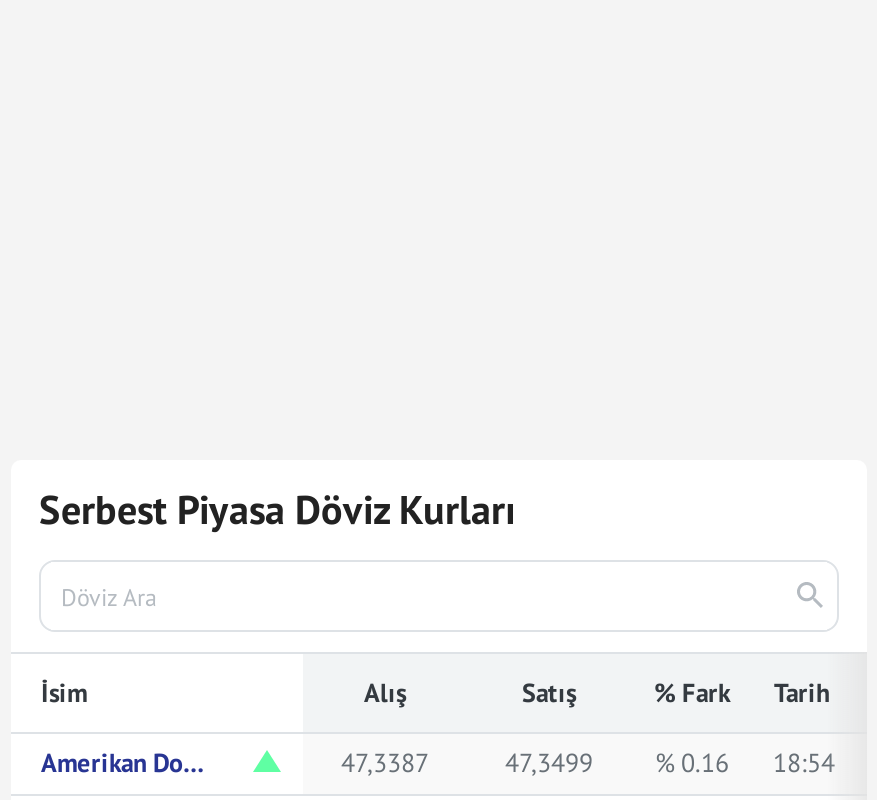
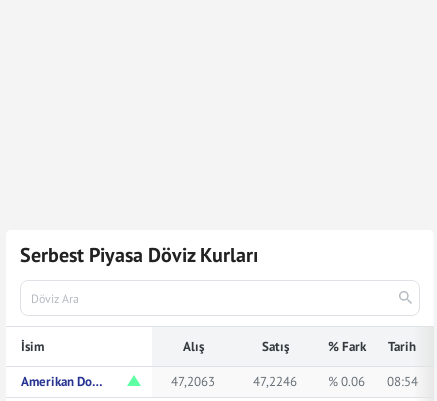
- 47,3387
+ 47,2063

- 47,3499
+ 47,2246

- % 0.16
+ % 0.06

- 18:54
+ 08:54
